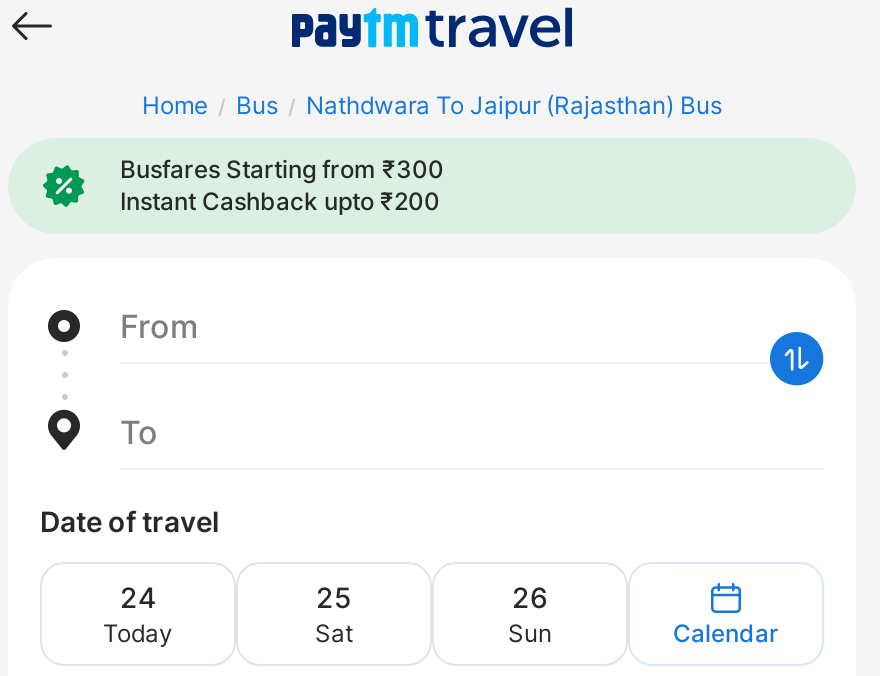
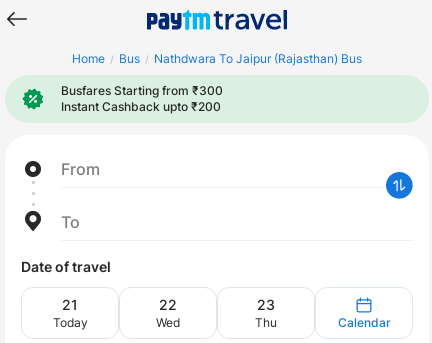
- 24
+ 21

- 25
- Sat
+ 22
+ Wed

- 26
- Sun
+ 23
+ Thu
